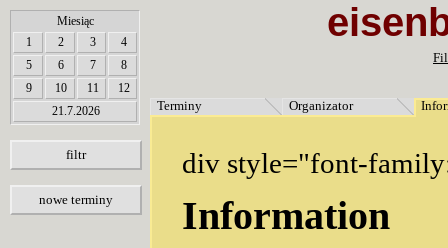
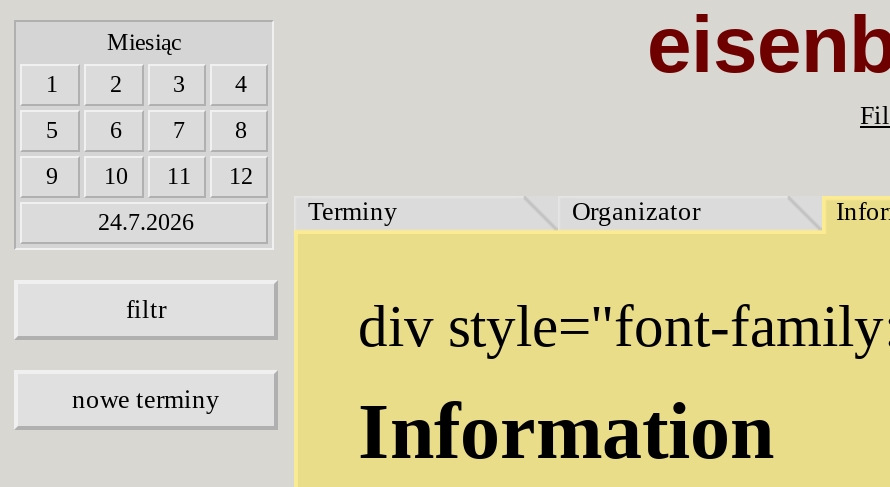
- 21.7.2026
+ 24.7.2026
